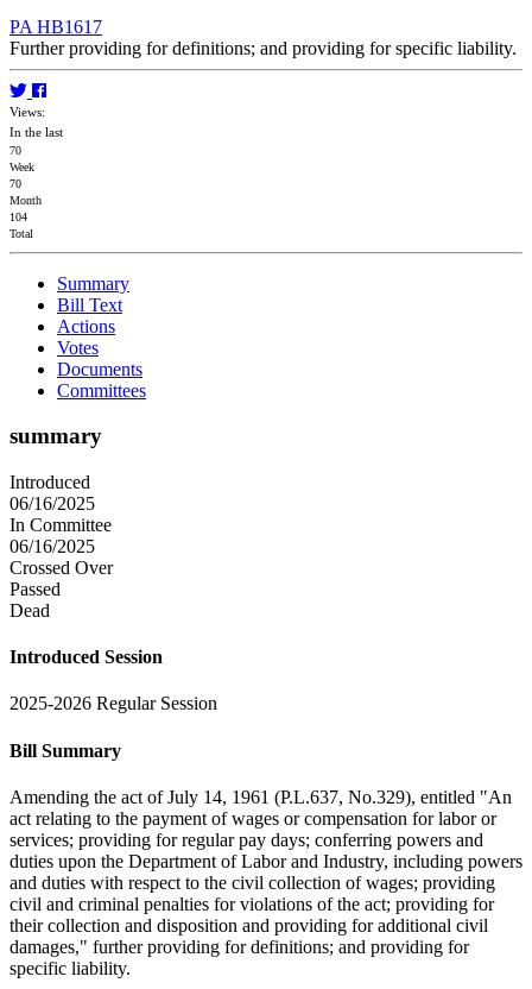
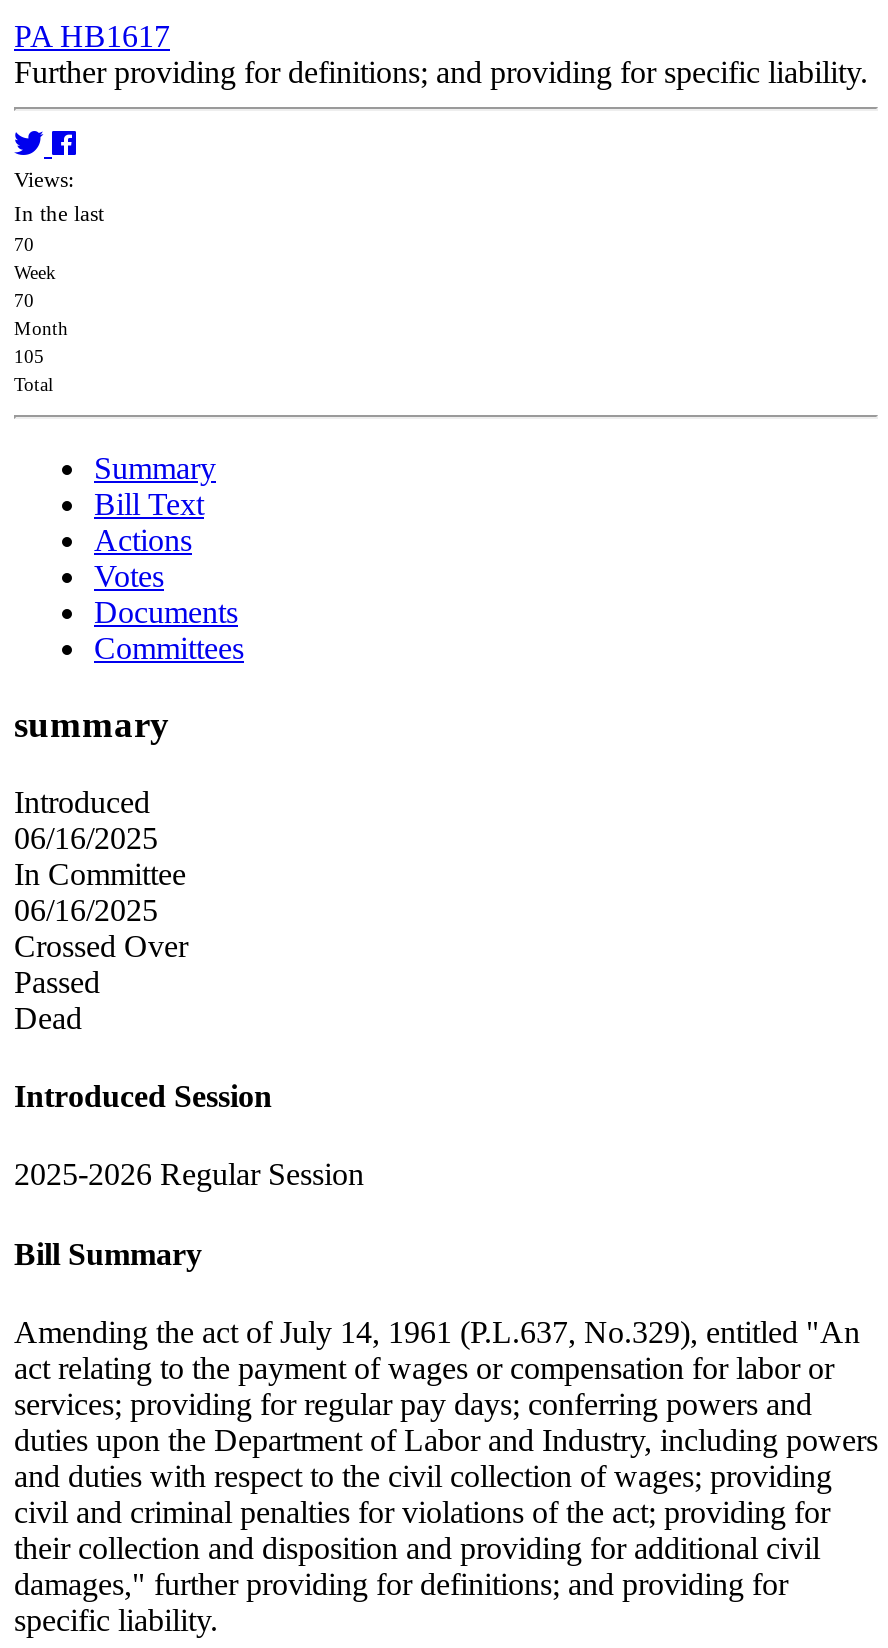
- 104
+ 105
